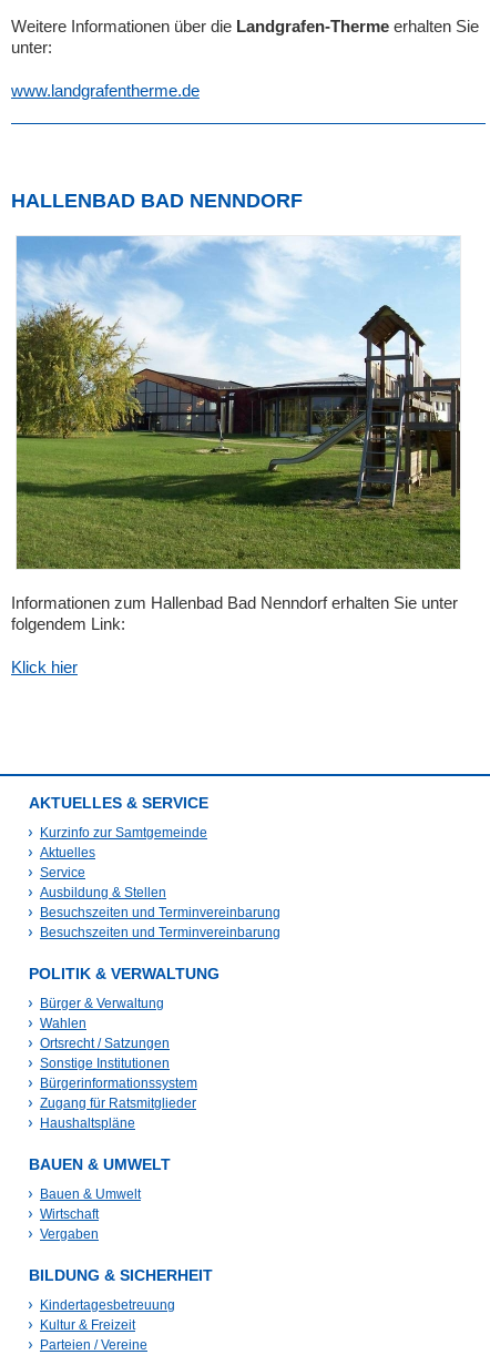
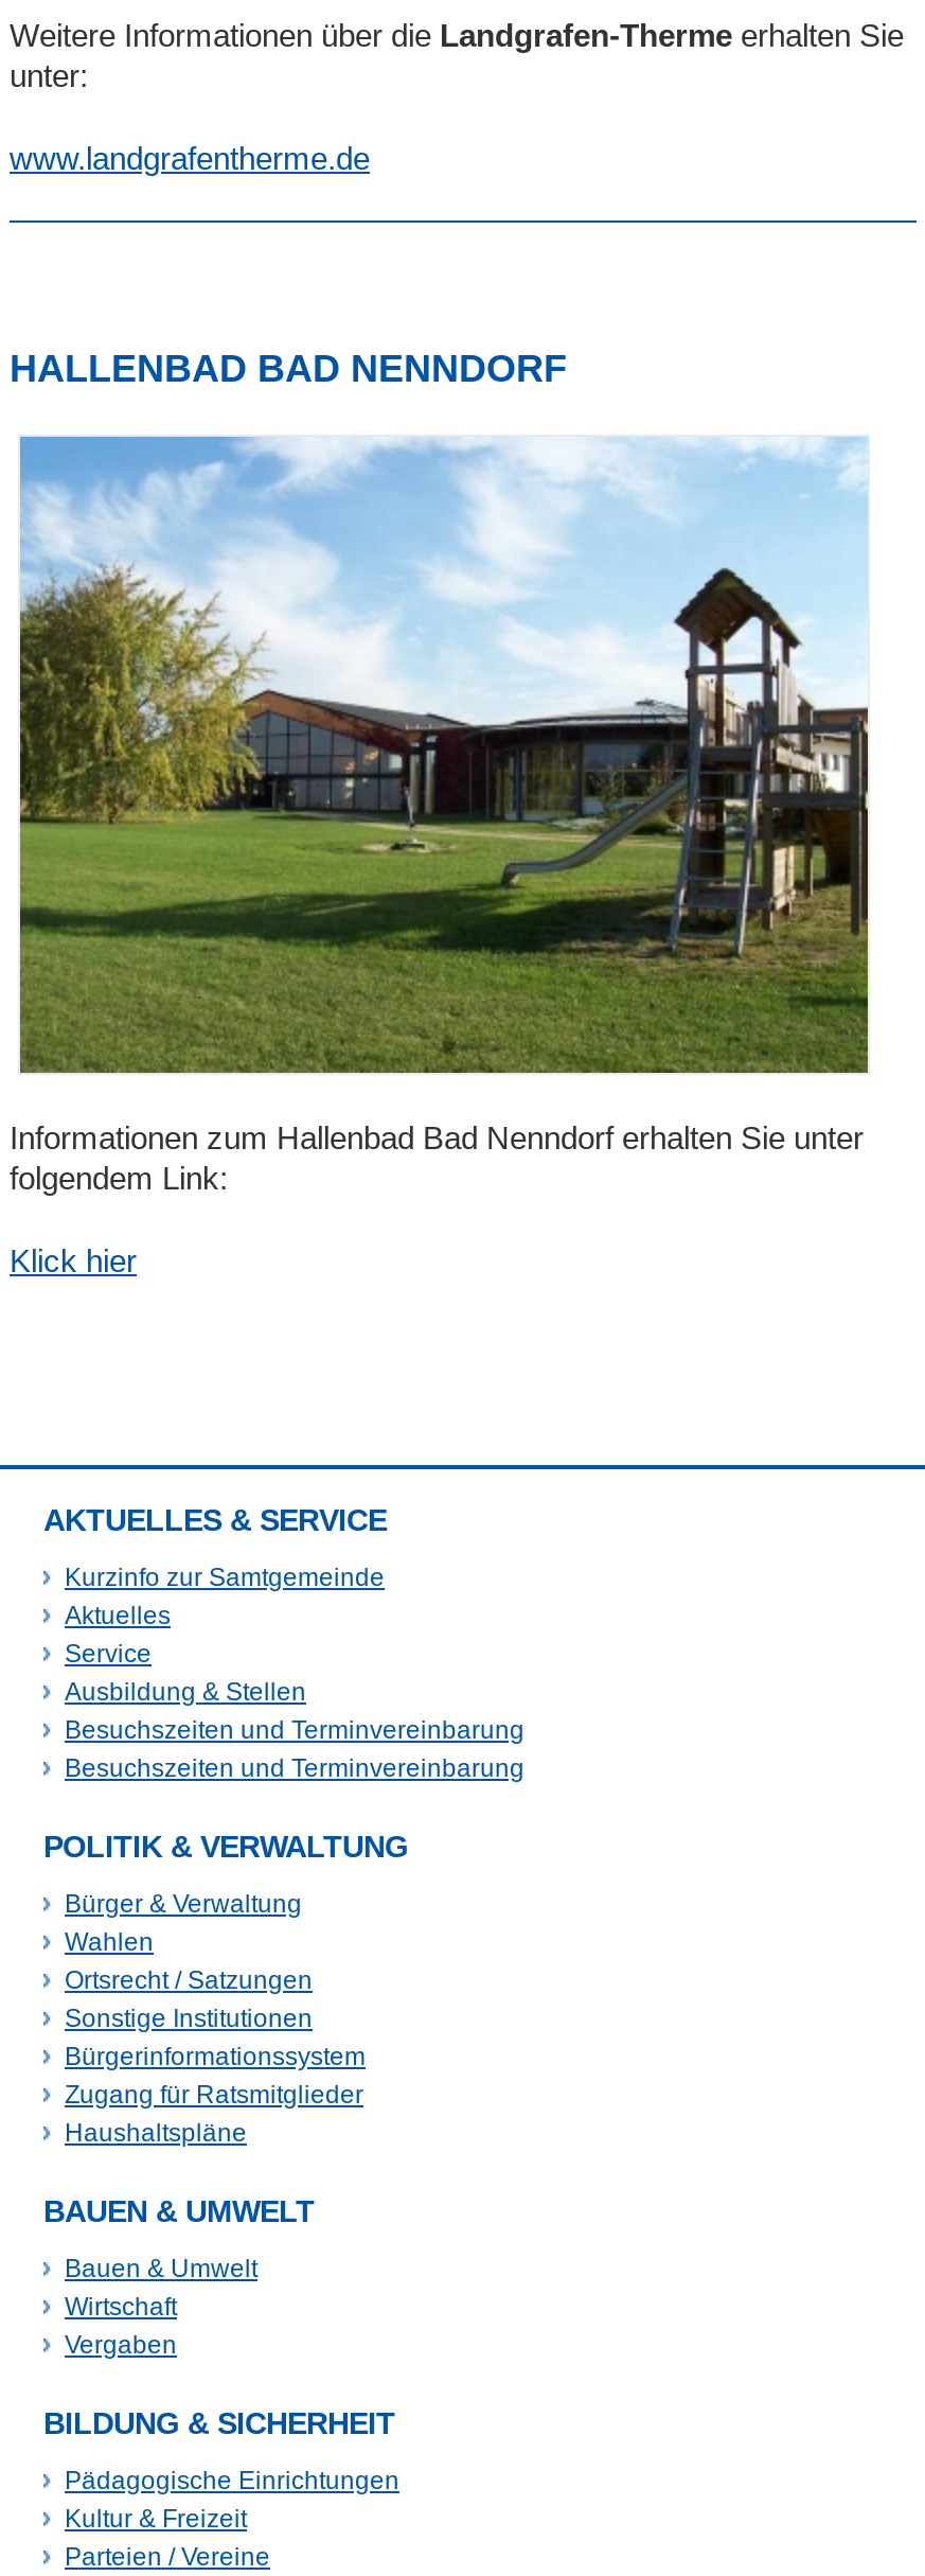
- Kindertagesbetreuung
+ Pädagogische Einrichtungen
